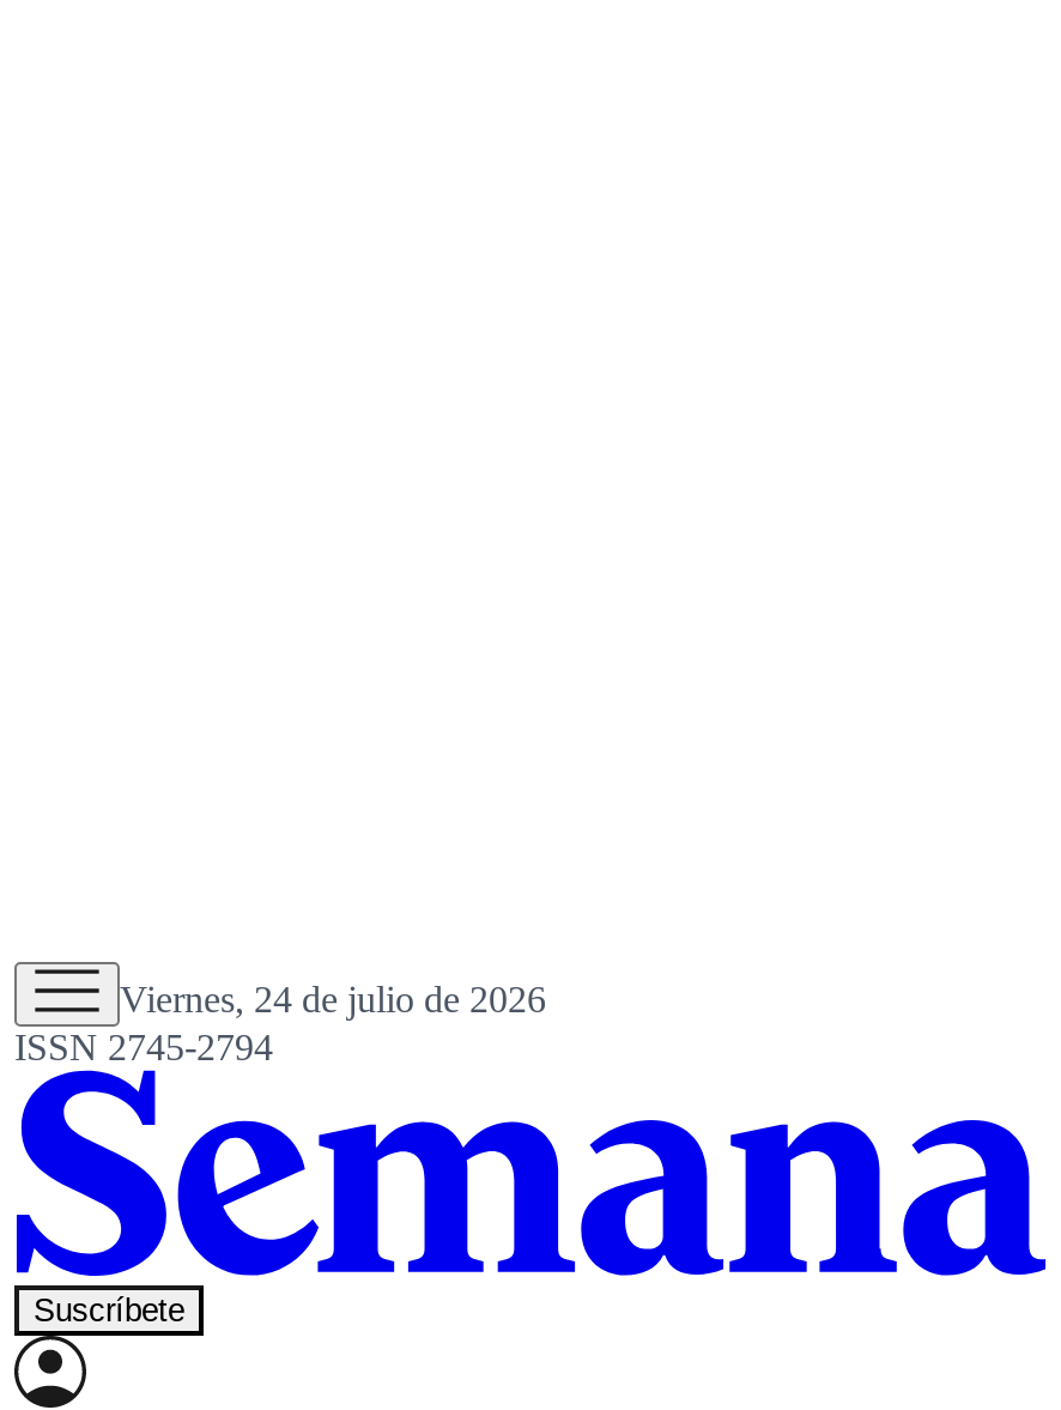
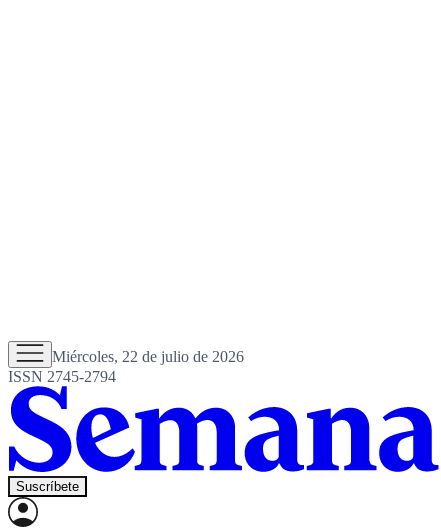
- Viernes, 24 de julio de 2026
+ Miércoles, 22 de julio de 2026
